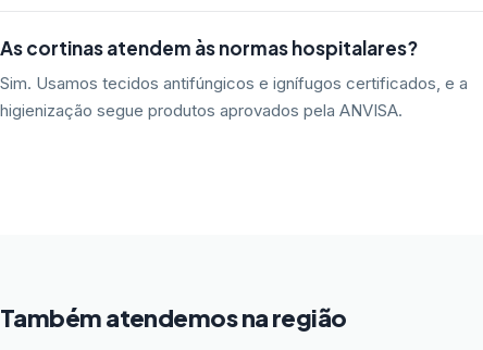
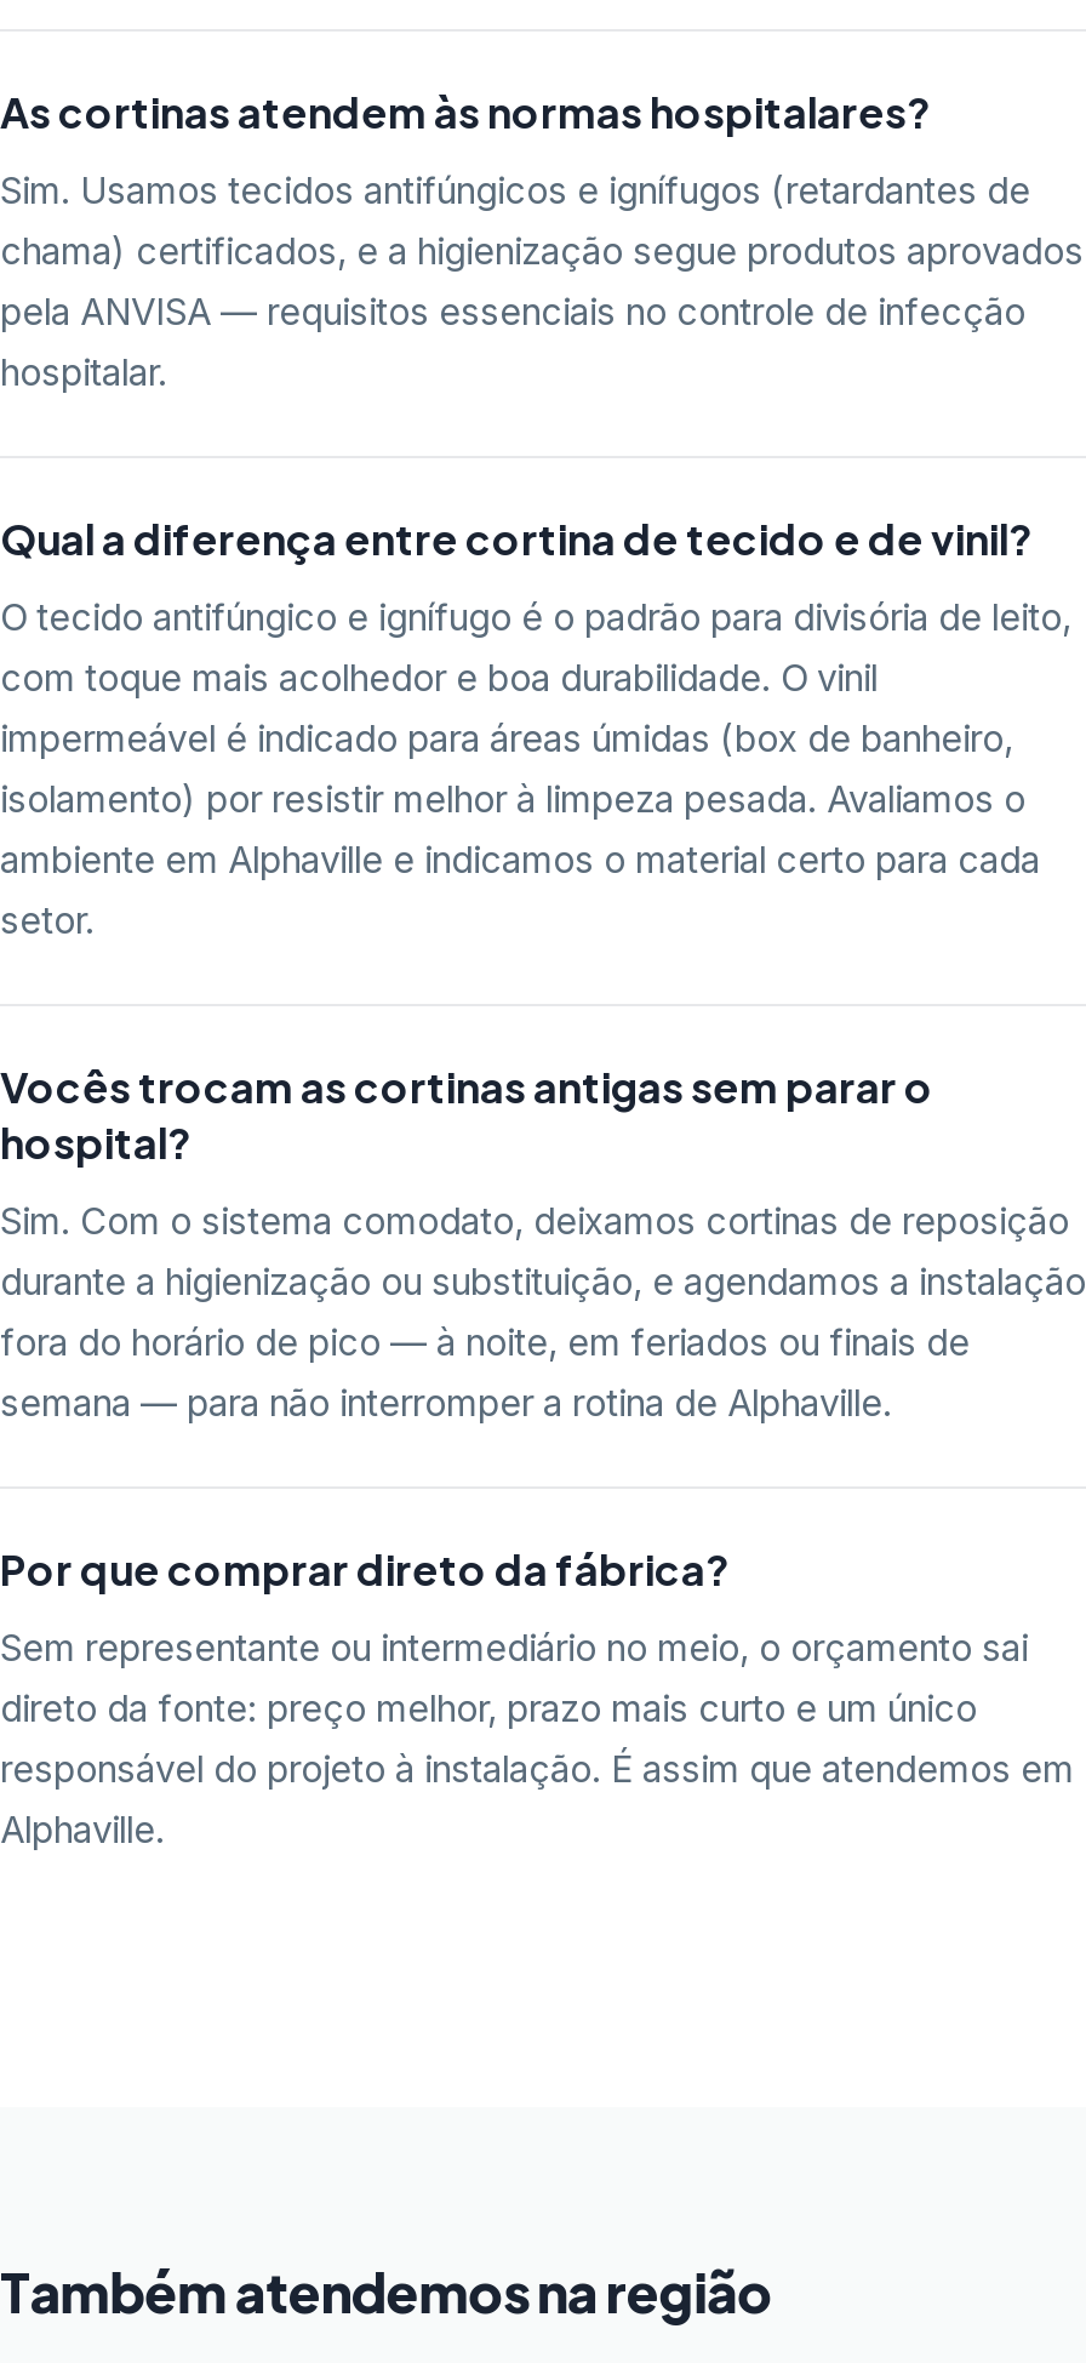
- Sim. Usamos tecidos antifúngicos e ignífugos certificados, e a
- higienização segue produtos aprovados pela ANVISA.
+ Sim. Usamos tecidos antifúngicos e ignífugos (retardantes de
+ chama) certificados, e a higienização segue produtos aprovados
+ pela ANVISA — requisitos essenciais no controle de infecção
+ hospitalar.
+ Qual a diferença entre cortina de tecido e de vinil?
+ O tecido antifúngico e ignífugo é o padrão para divisória de leito,
+ com toque mais acolhedor e boa durabilidade. O vinil
+ impermeável é indicado para áreas úmidas (box de banheiro,
+ isolamento) por resistir melhor à limpeza pesada. Avaliamos o
+ ambiente em Alphaville e indicamos o material certo para cada
+ setor.
+ Vocês trocam as cortinas antigas sem parar o
+ hospital?
+ Sim. Com o sistema comodato, deixamos cortinas de reposição
+ durante a higienização ou substituição, e agendamos a instalação
+ fora do horário de pico — à noite, em feriados ou finais de
+ semana — para não interromper a rotina de Alphaville.
+ Por que comprar direto da fábrica?
+ Sem representante ou intermediário no meio, o orçamento sai
+ direto da fonte: preço melhor, prazo mais curto e um único
+ responsável do projeto à instalação. É assim que atendemos em
+ Alphaville.
